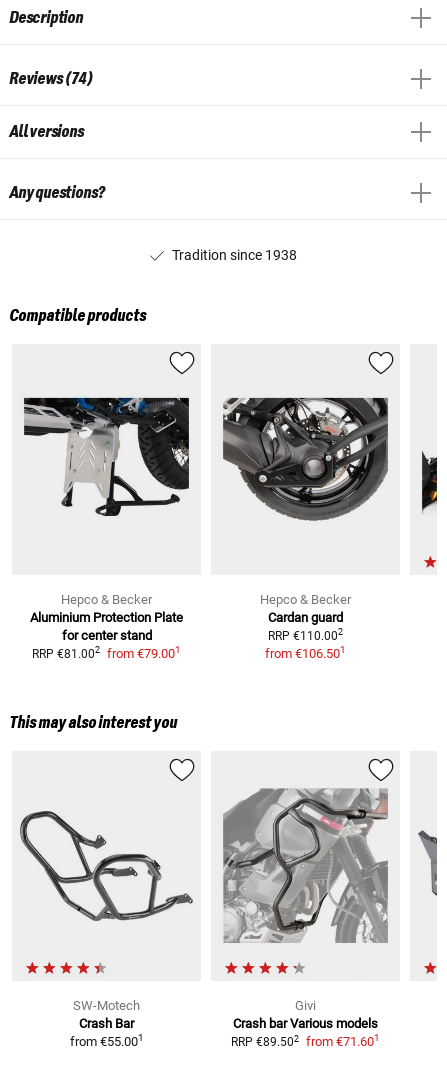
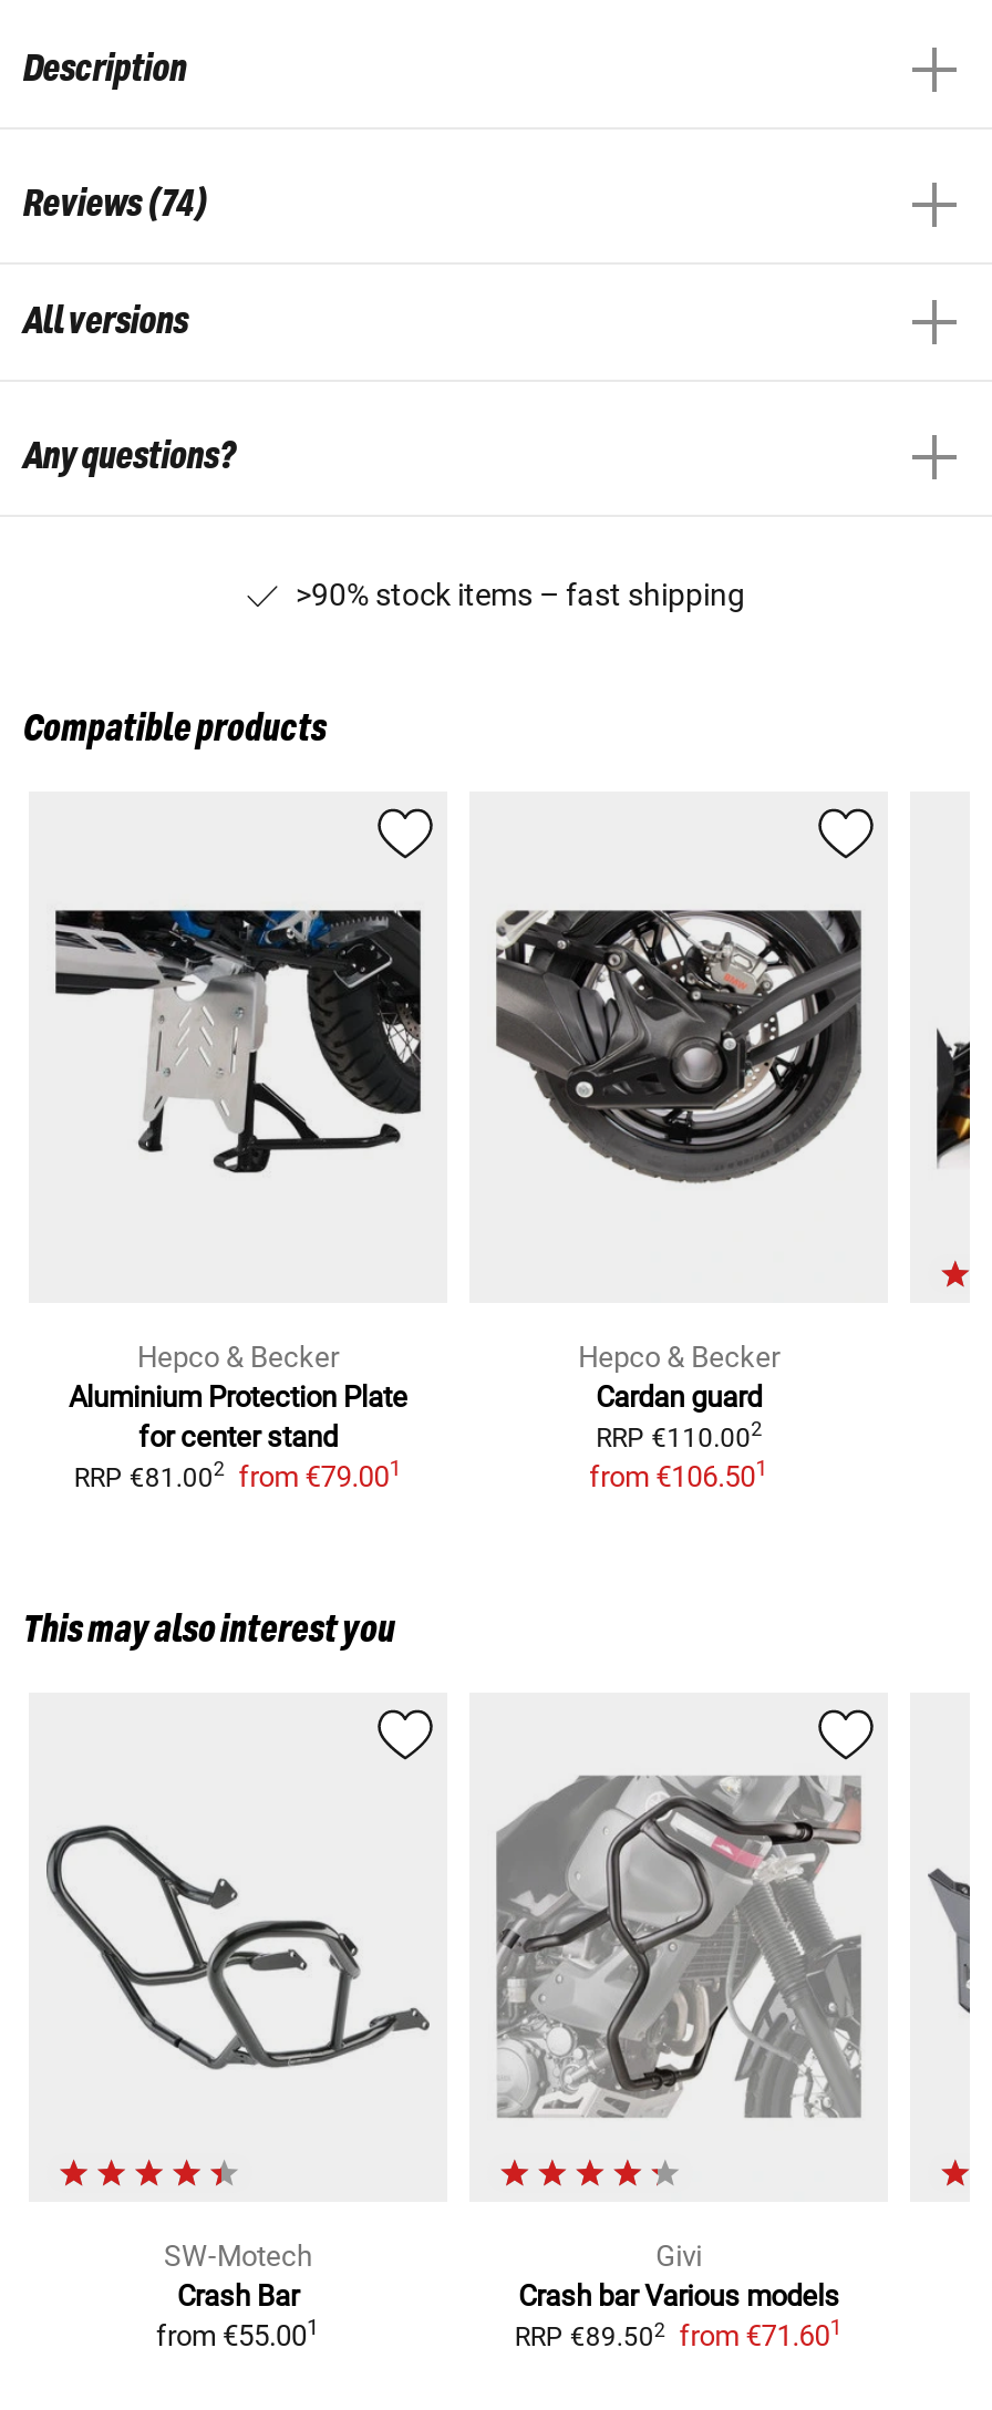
- Tradition since 1938
+ >90% stock items – fast shipping
